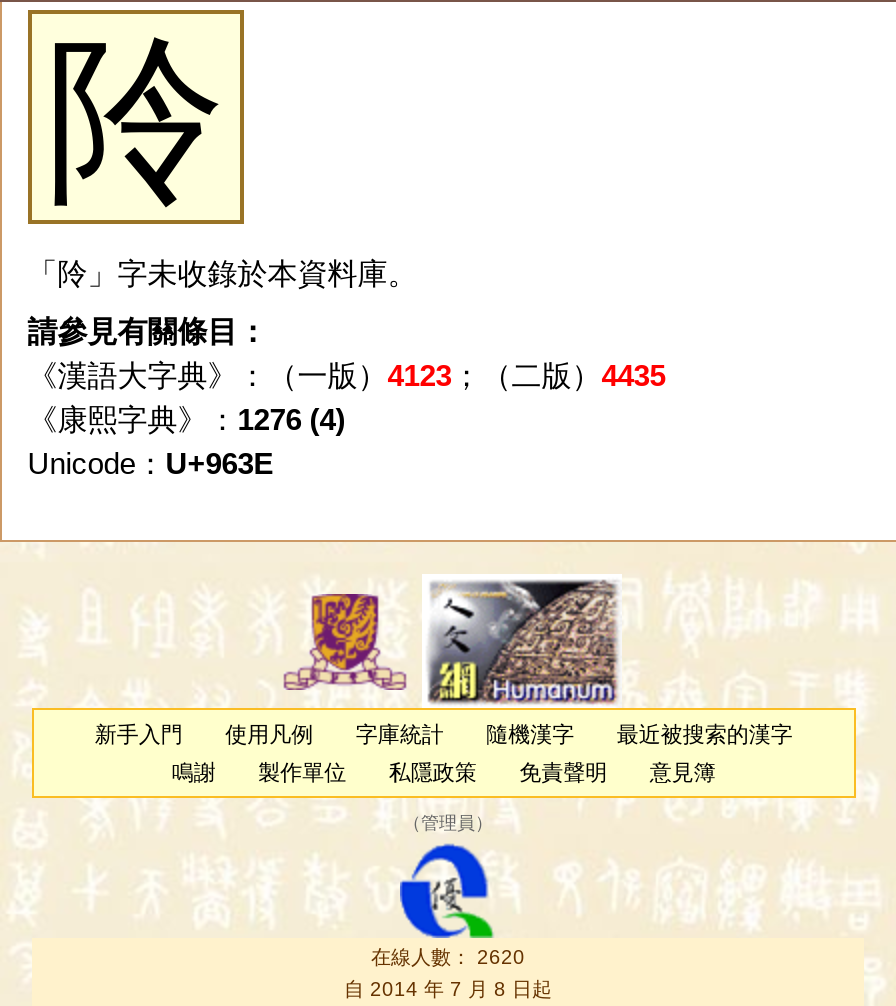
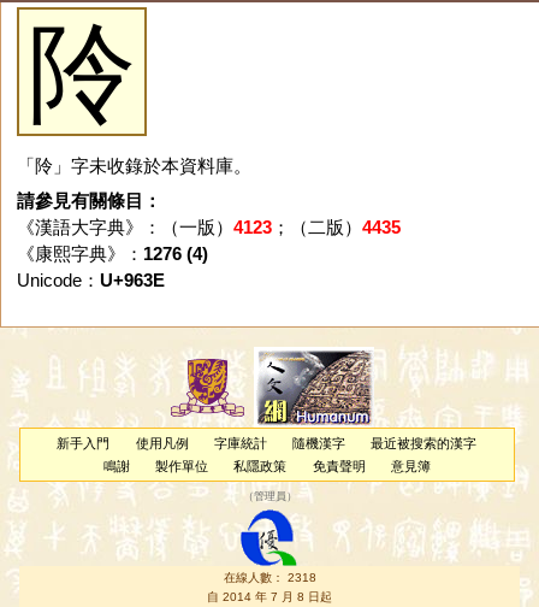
- 在線人數： 2620
+ 在線人數： 2318
